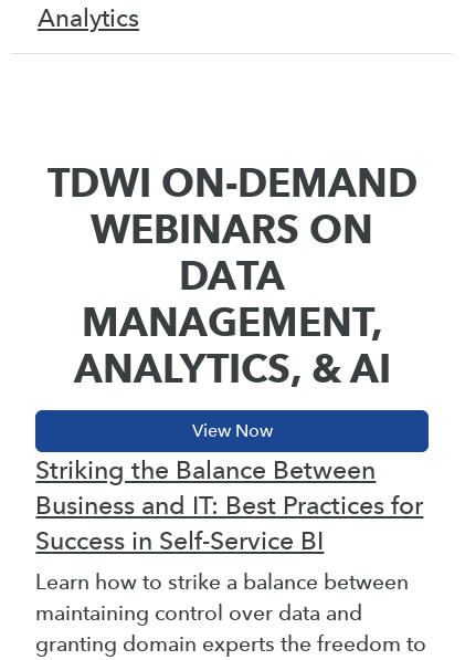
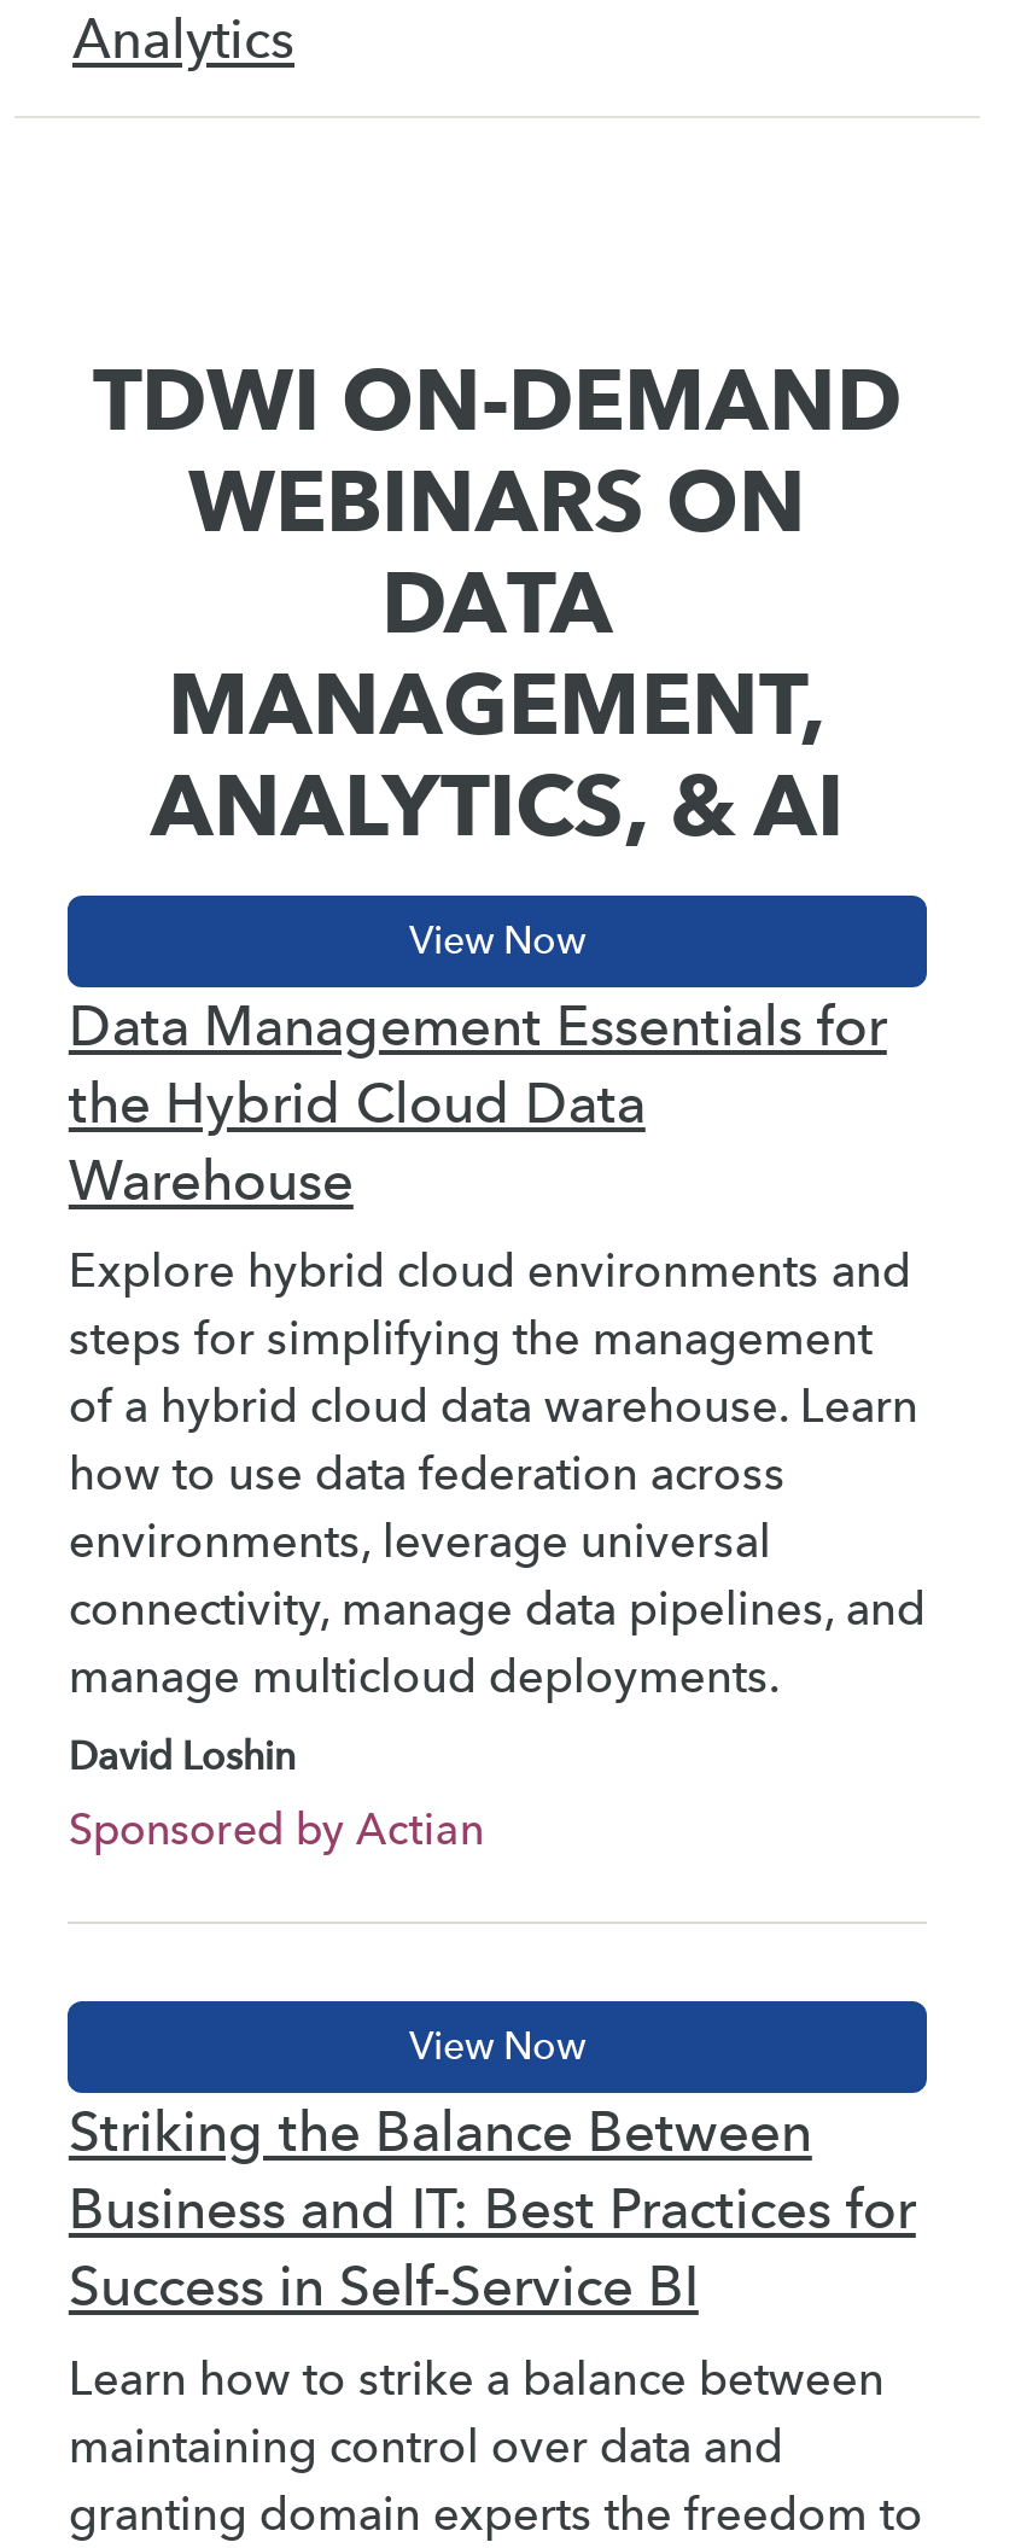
+ Data Management Essentials for
+ the Hybrid Cloud Data
+ Warehouse
+ Explore hybrid cloud environments and
+ steps for simplifying the management
+ of a hybrid cloud data warehouse. Learn
+ how to use data federation across
+ environments, leverage universal
+ connectivity, manage data pipelines, and
+ manage multicloud deployments.
+ David Loshin
+ Sponsored by Actian
